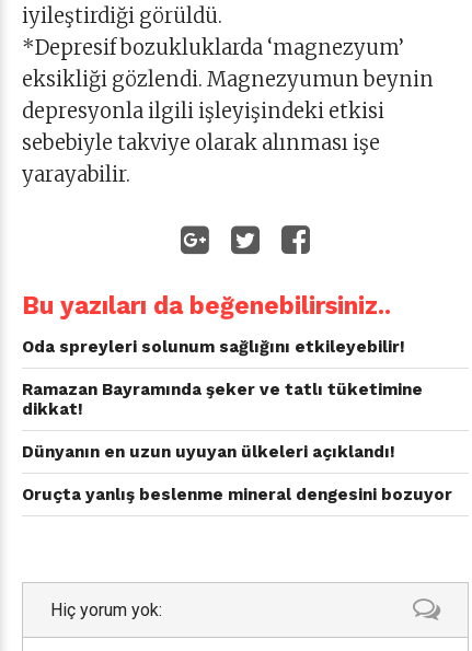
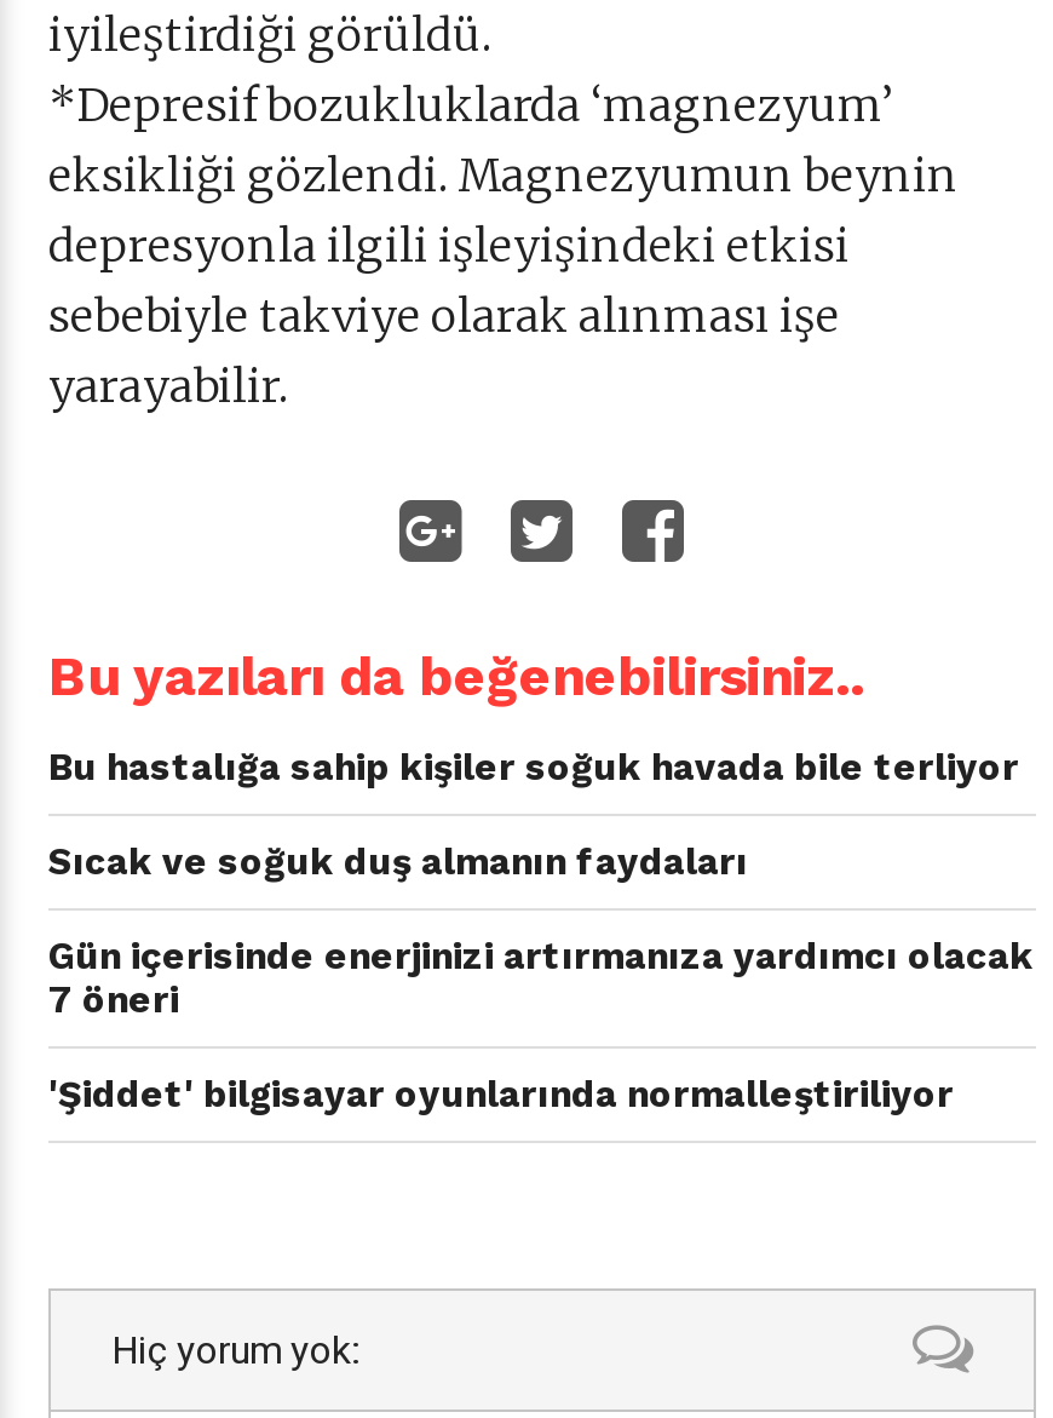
- Oda spreyleri solunum sağlığını etkileyebilir!
+ Bu hastalığa sahip kişiler soğuk havada bile terliyor

- Ramazan Bayramında şeker ve tatlı tüketimine
- dikkat!
+ Sıcak ve soğuk duş almanın faydaları

- Dünyanın en uzun uyuyan ülkeleri açıklandı!
+ Gün içerisinde enerjinizi artırmanıza yardımcı olacak
+ 7 öneri

- Oruçta yanlış beslenme mineral dengesini bozuyor
+ 'Şiddet' bilgisayar oyunlarında normalleştiriliyor
